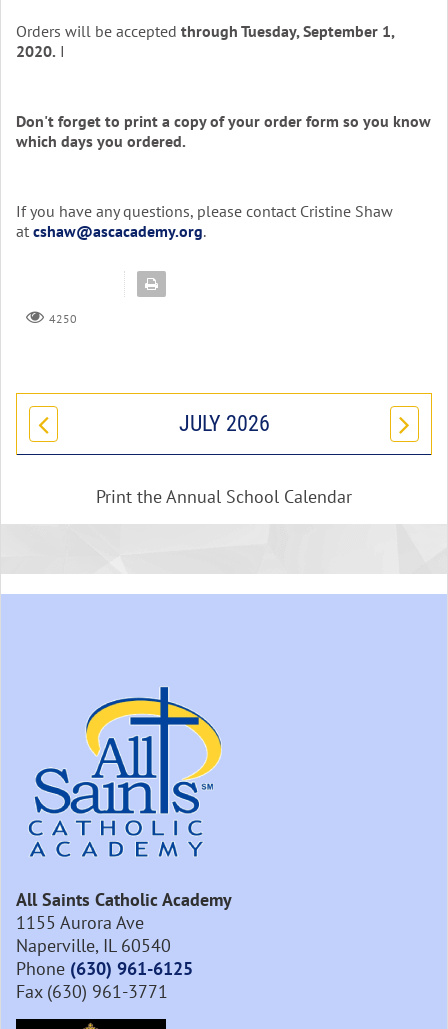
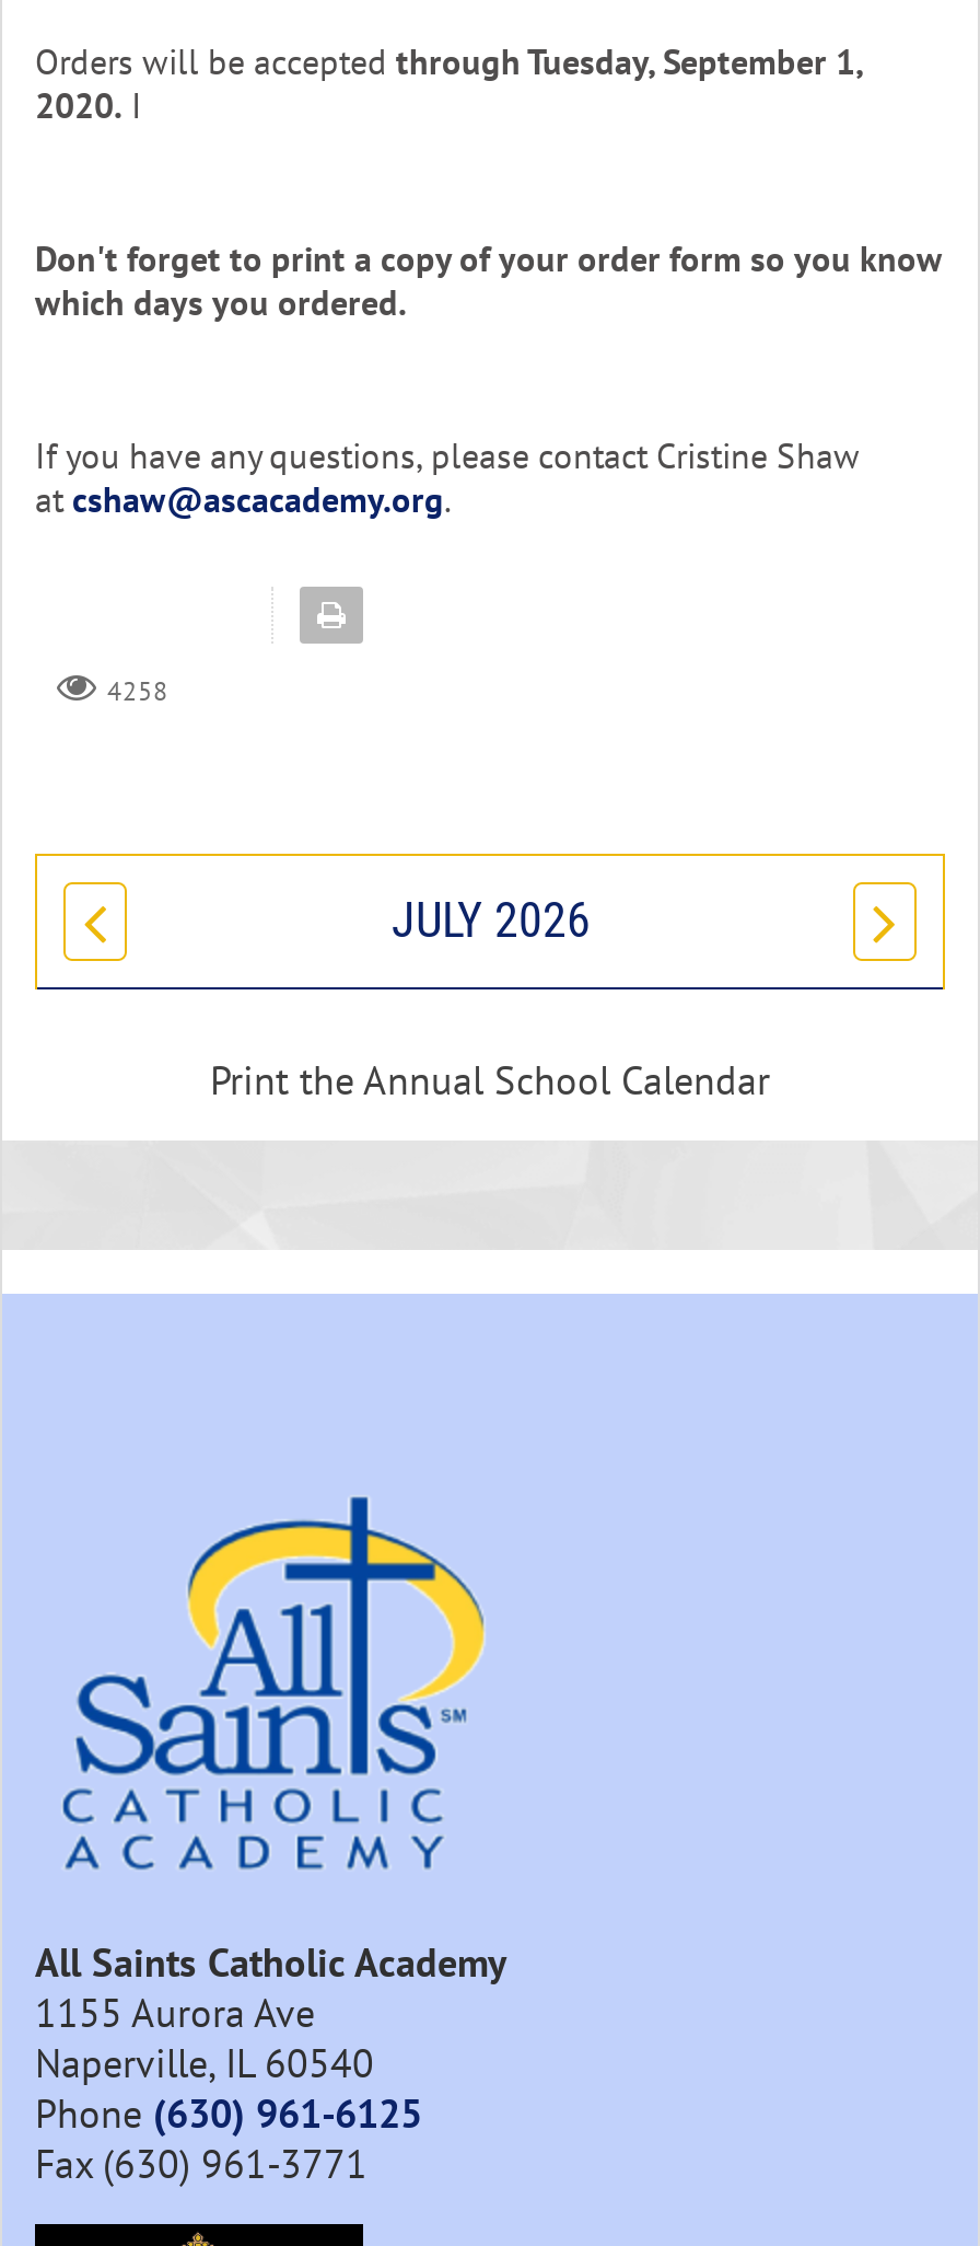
- 4250
+ 4258
